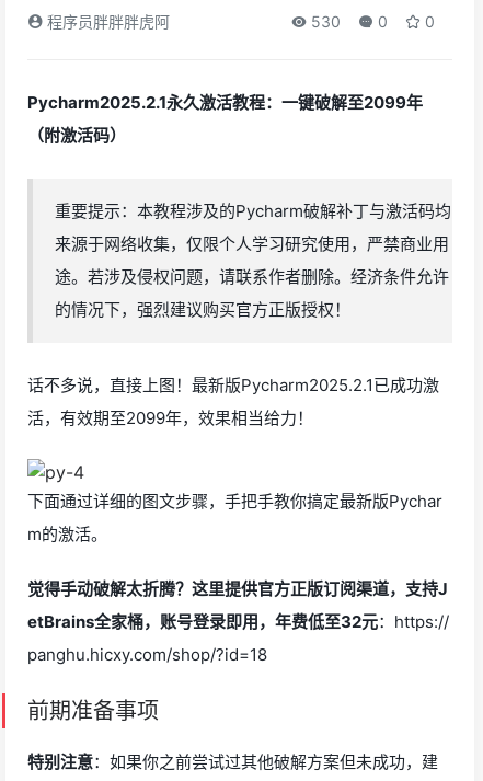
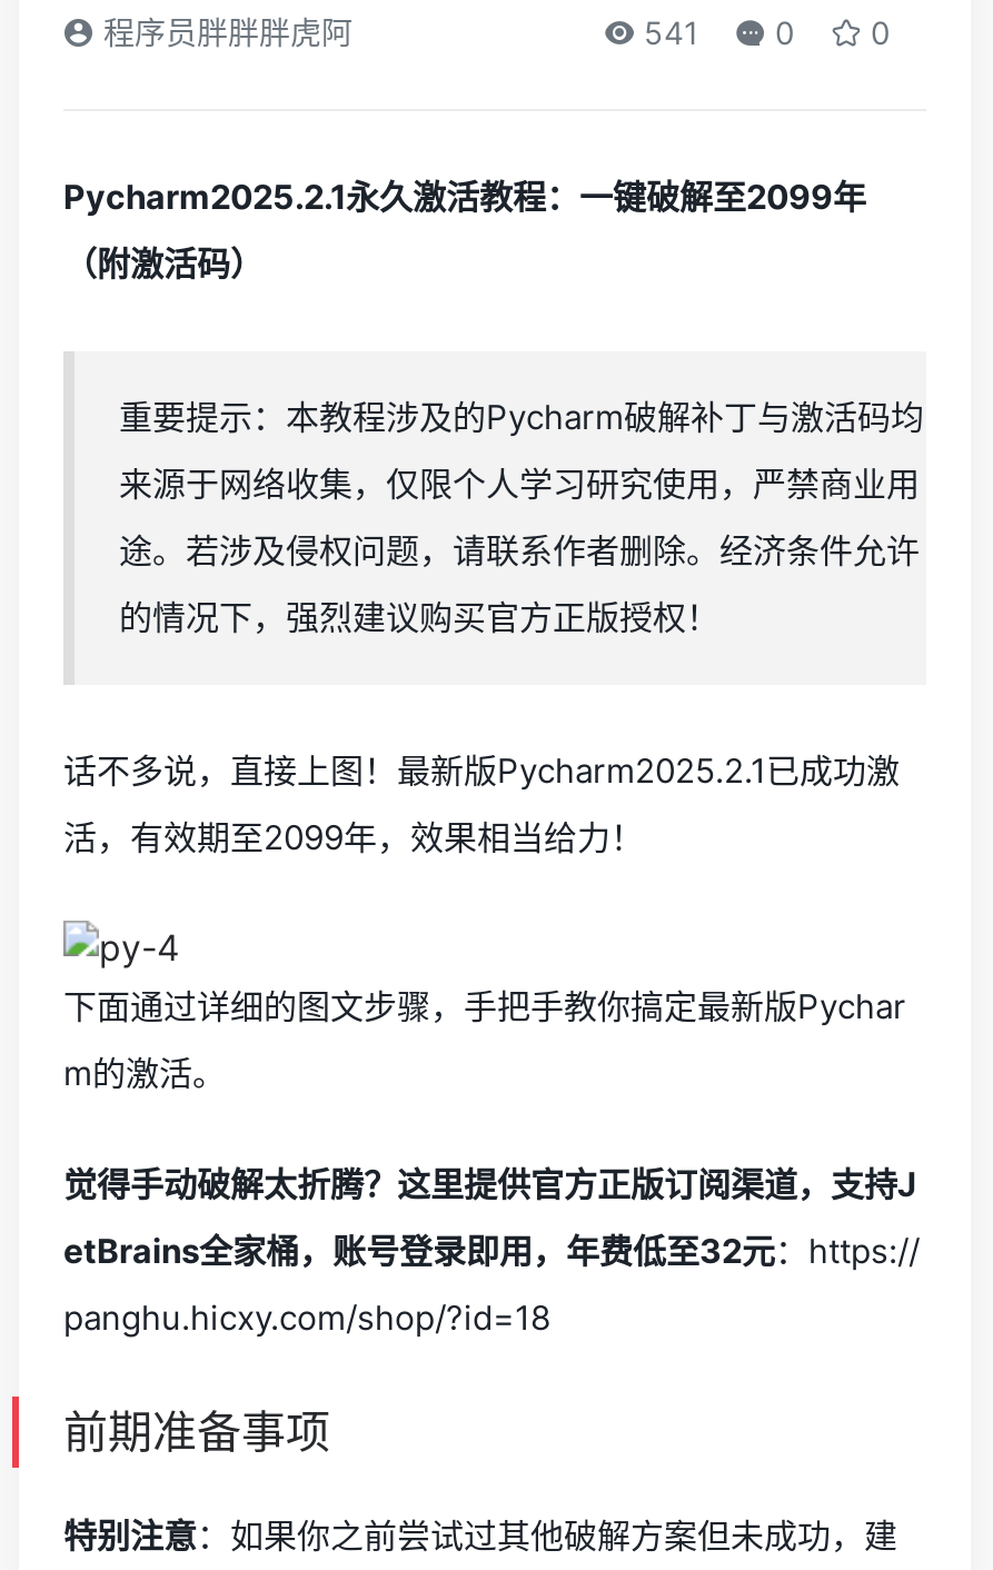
- 530 0 0
+ 541 0 0
